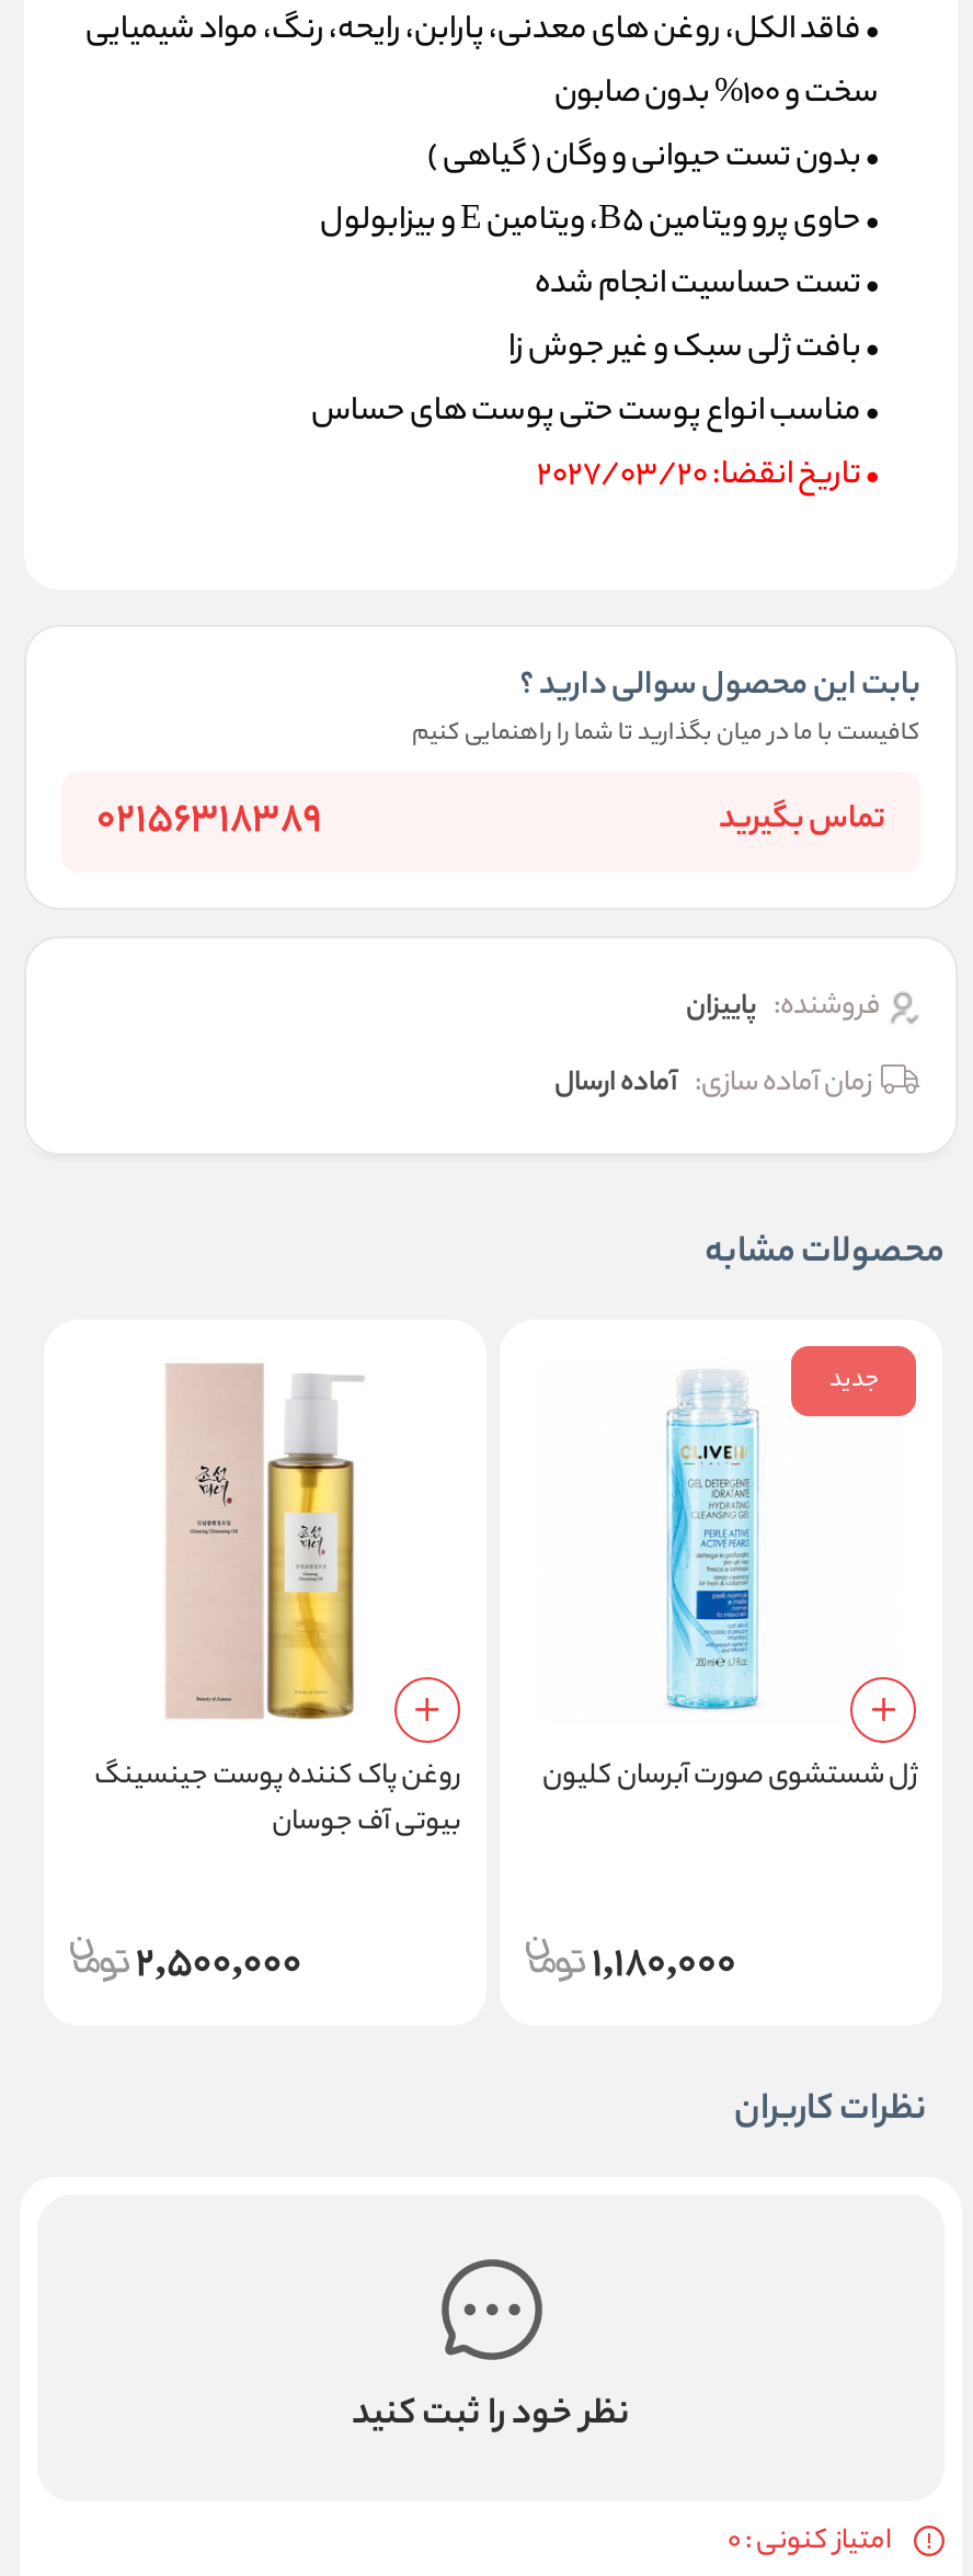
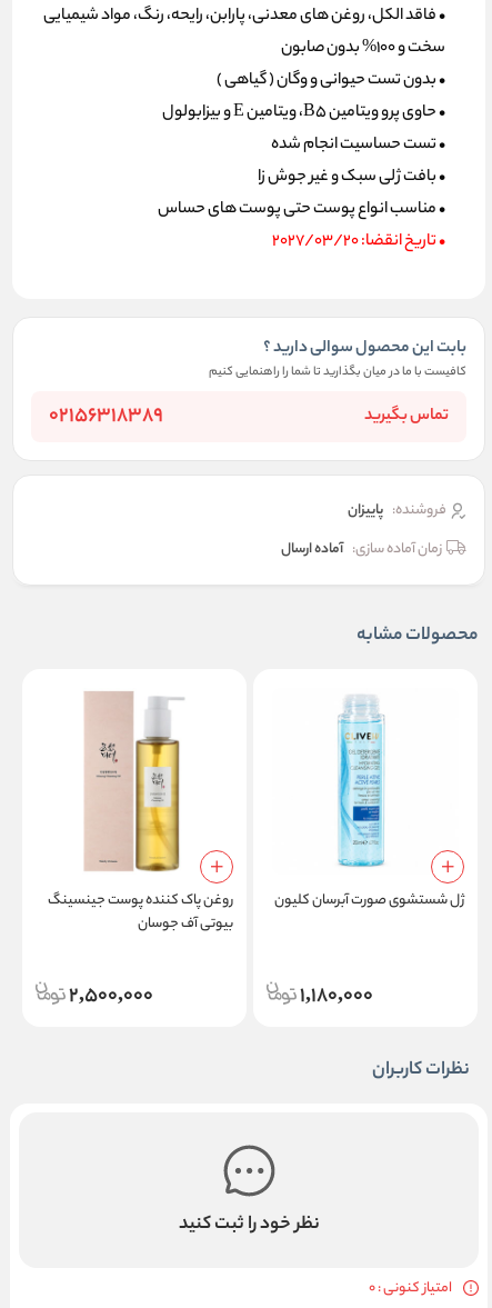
- جدید
